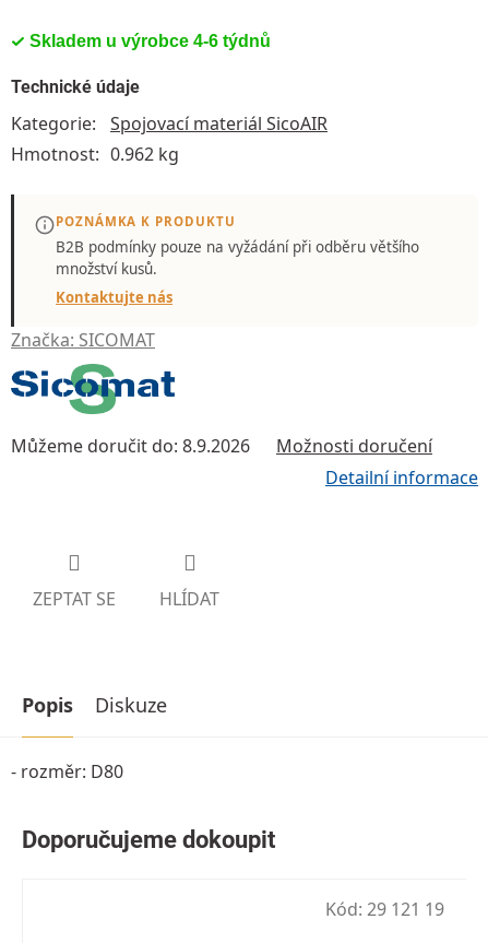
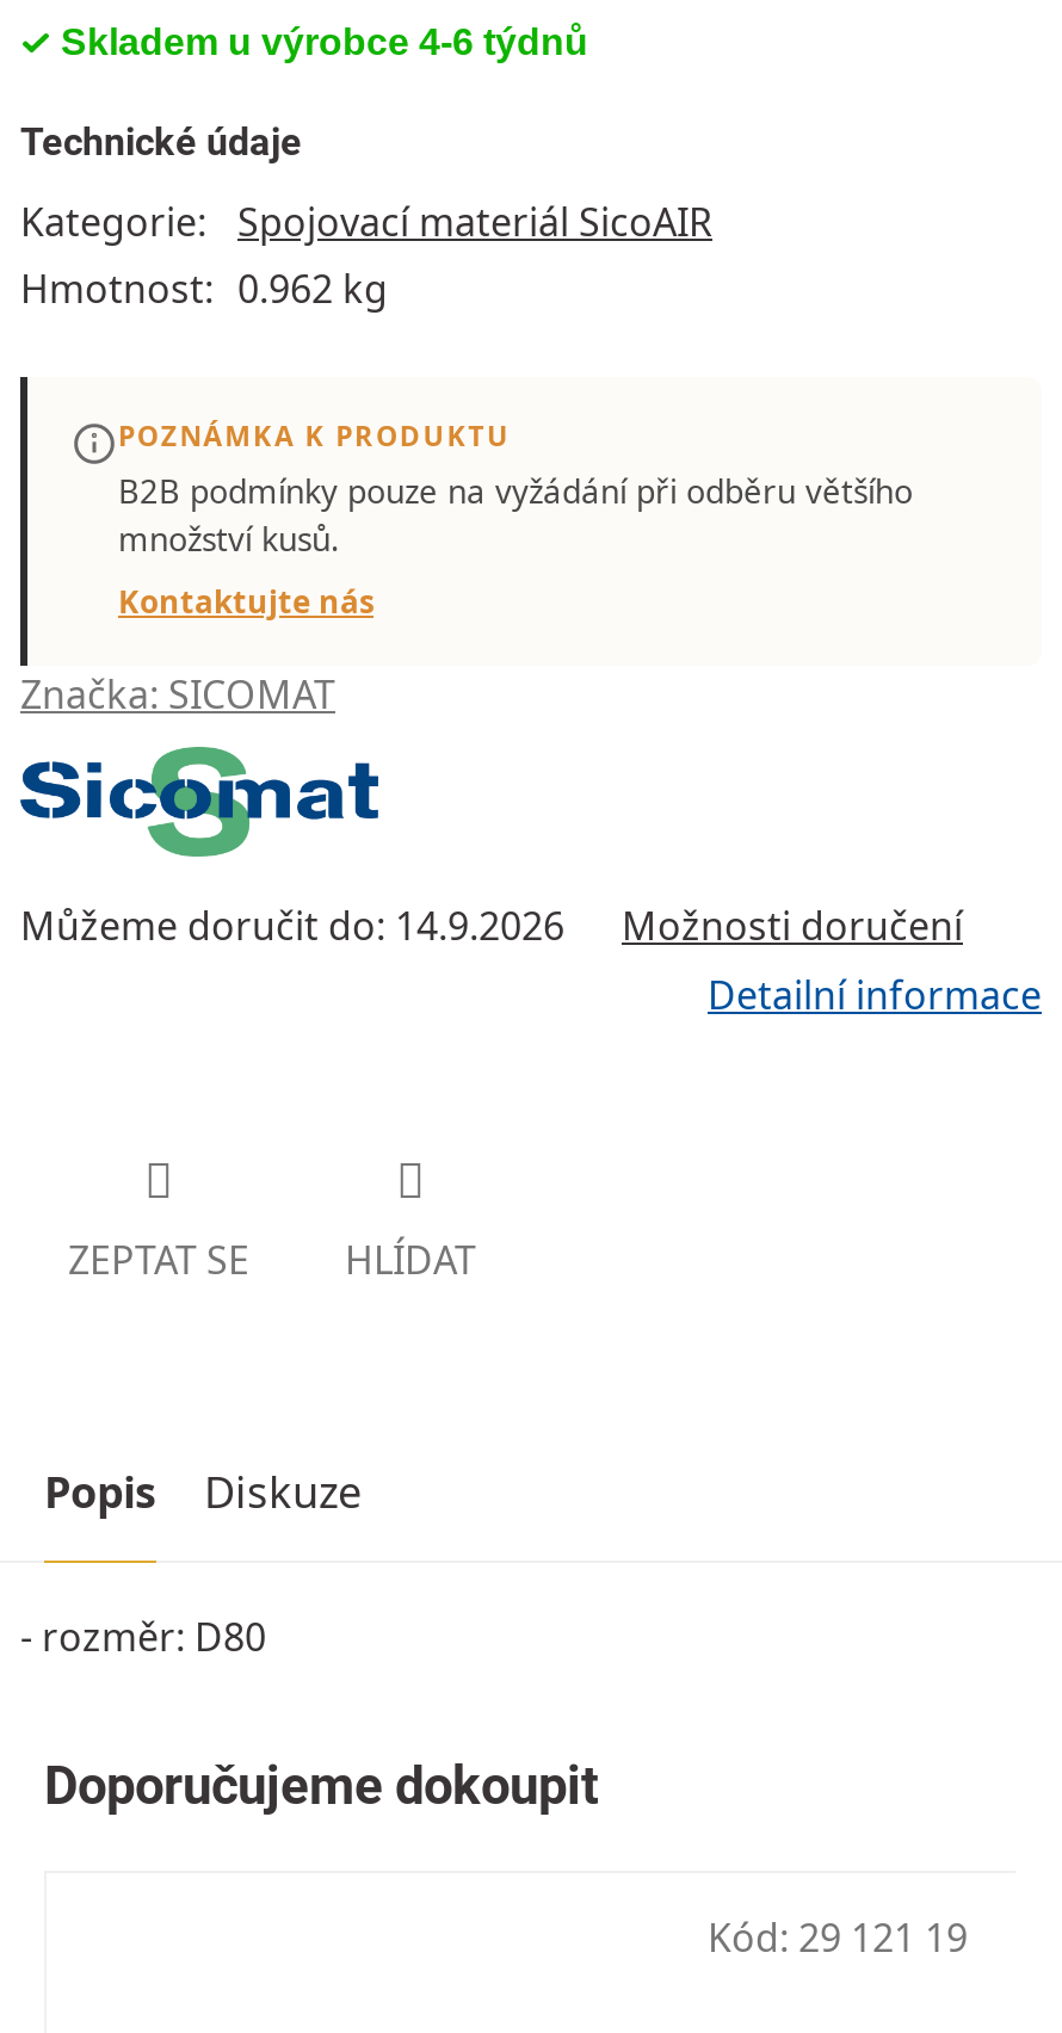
- Můžeme doručit do: 8.9.2026
+ Můžeme doručit do: 14.9.2026
